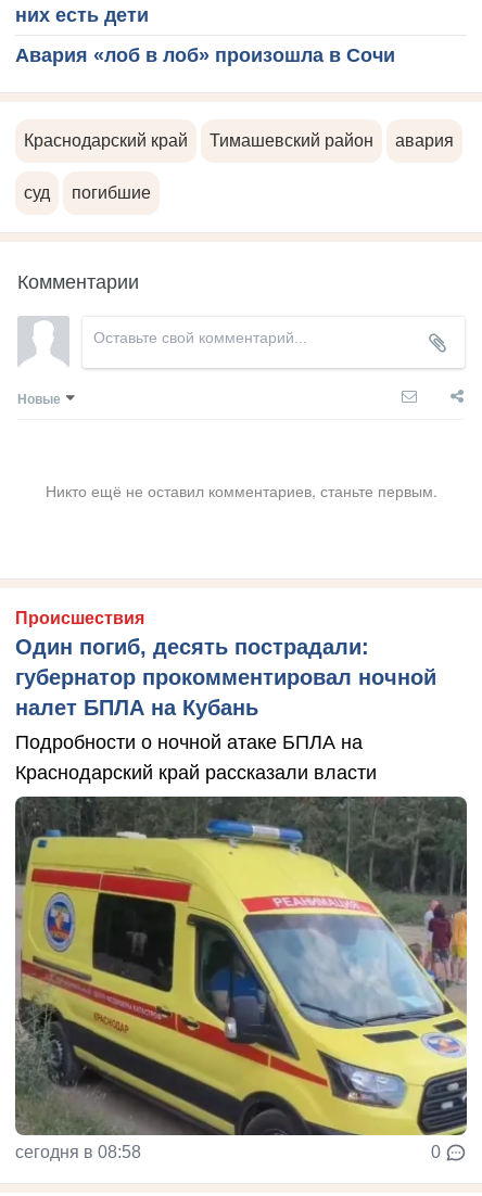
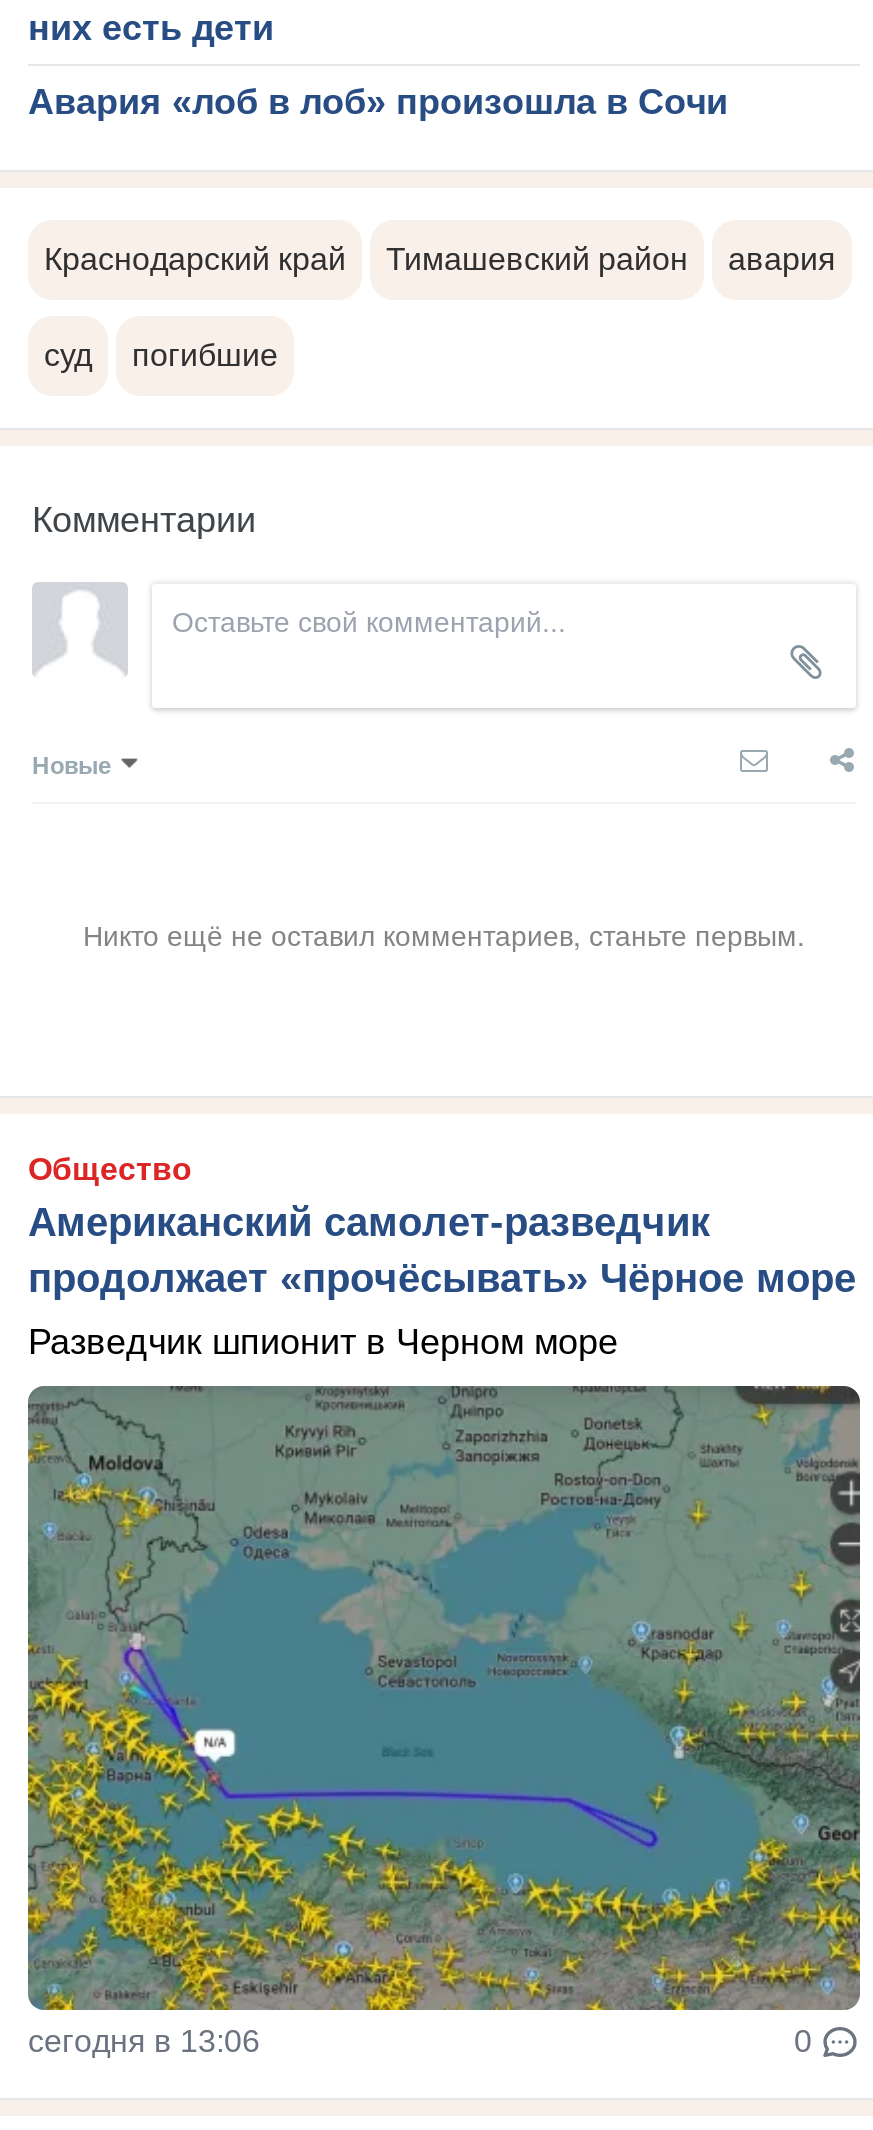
- Происшествия
- Один погиб, десять пострадали:
- губернатор прокомментировал ночной
- налет БПЛА на Кубань
+ Общество
+ Американский самолет-разведчик
+ продолжает «прочёсывать» Чёрное море

- Подробности о ночной атаке БПЛА на
- Краснодарский край рассказали власти
+ Разведчик шпионит в Черном море

- [image]
- сегодня в 08:58
+ [image]
+ сегодня в 13:06
